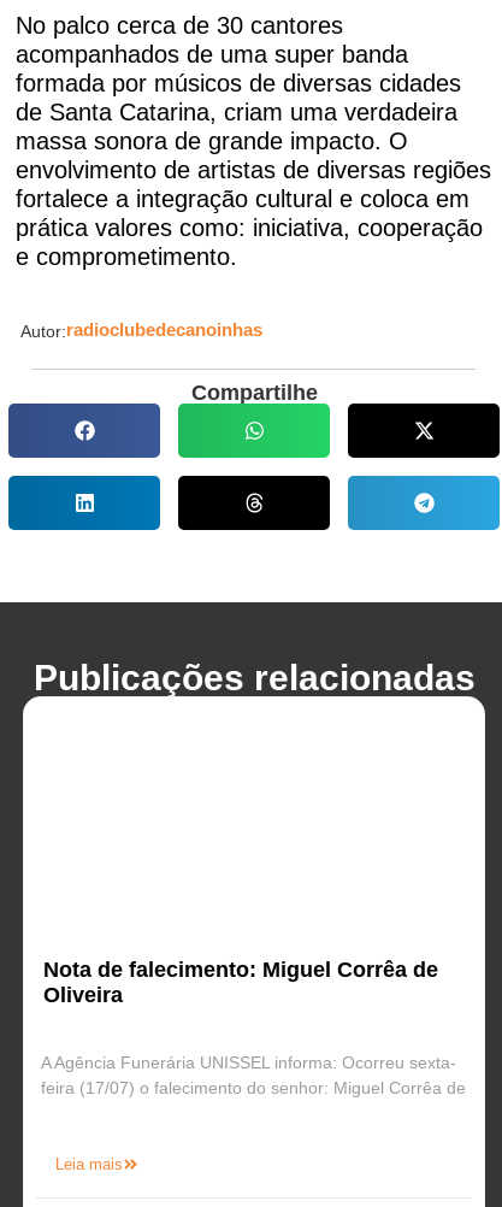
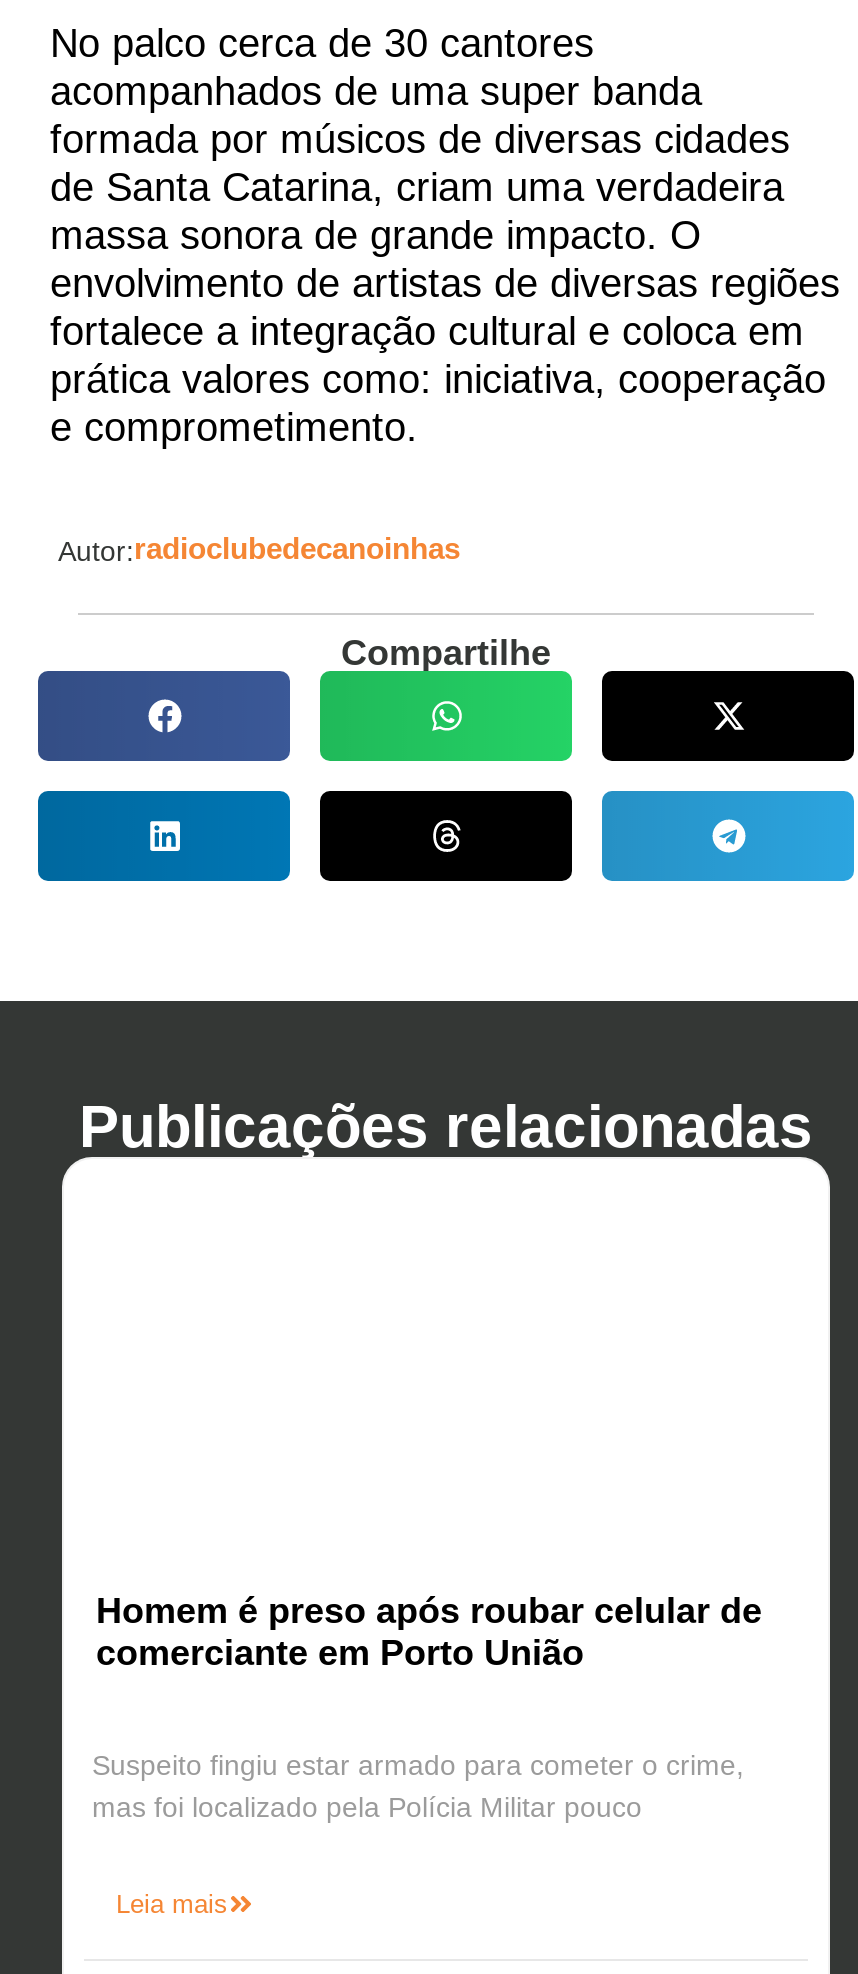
- Nota de falecimento: Miguel Corrêa de
- Oliveira
+ Homem é preso após roubar celular de
+ comerciante em Porto União

- A Agência Funerária UNISSEL informa: Ocorreu sexta-
- feira (17/07) o falecimento do senhor: Miguel Corrêa de
+ Suspeito fingiu estar armado para cometer o crime,
+ mas foi localizado pela Polícia Militar pouco
